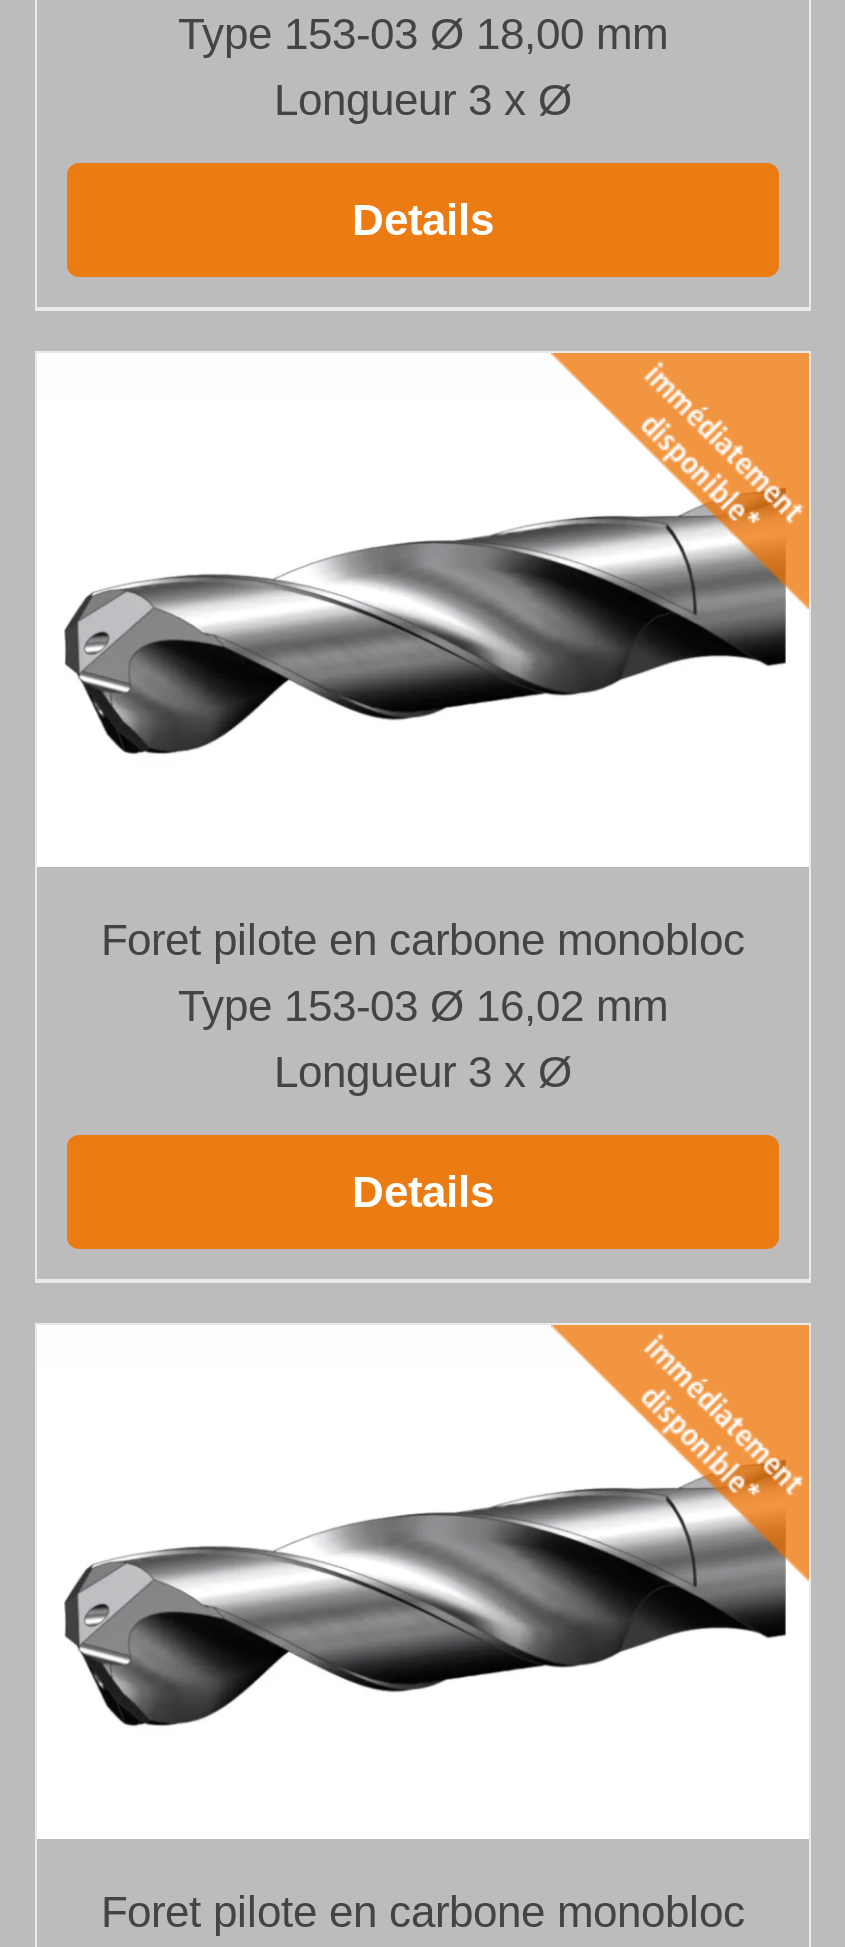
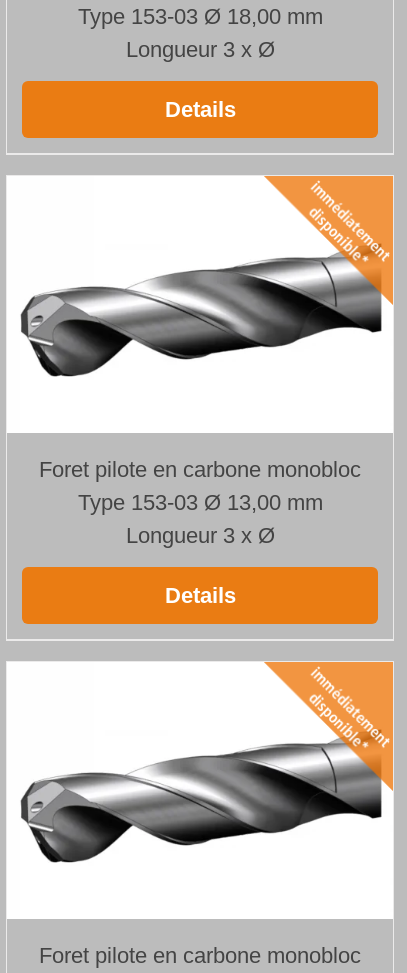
- Type 153-03 Ø 16,02 mm
+ Type 153-03 Ø 13,00 mm
